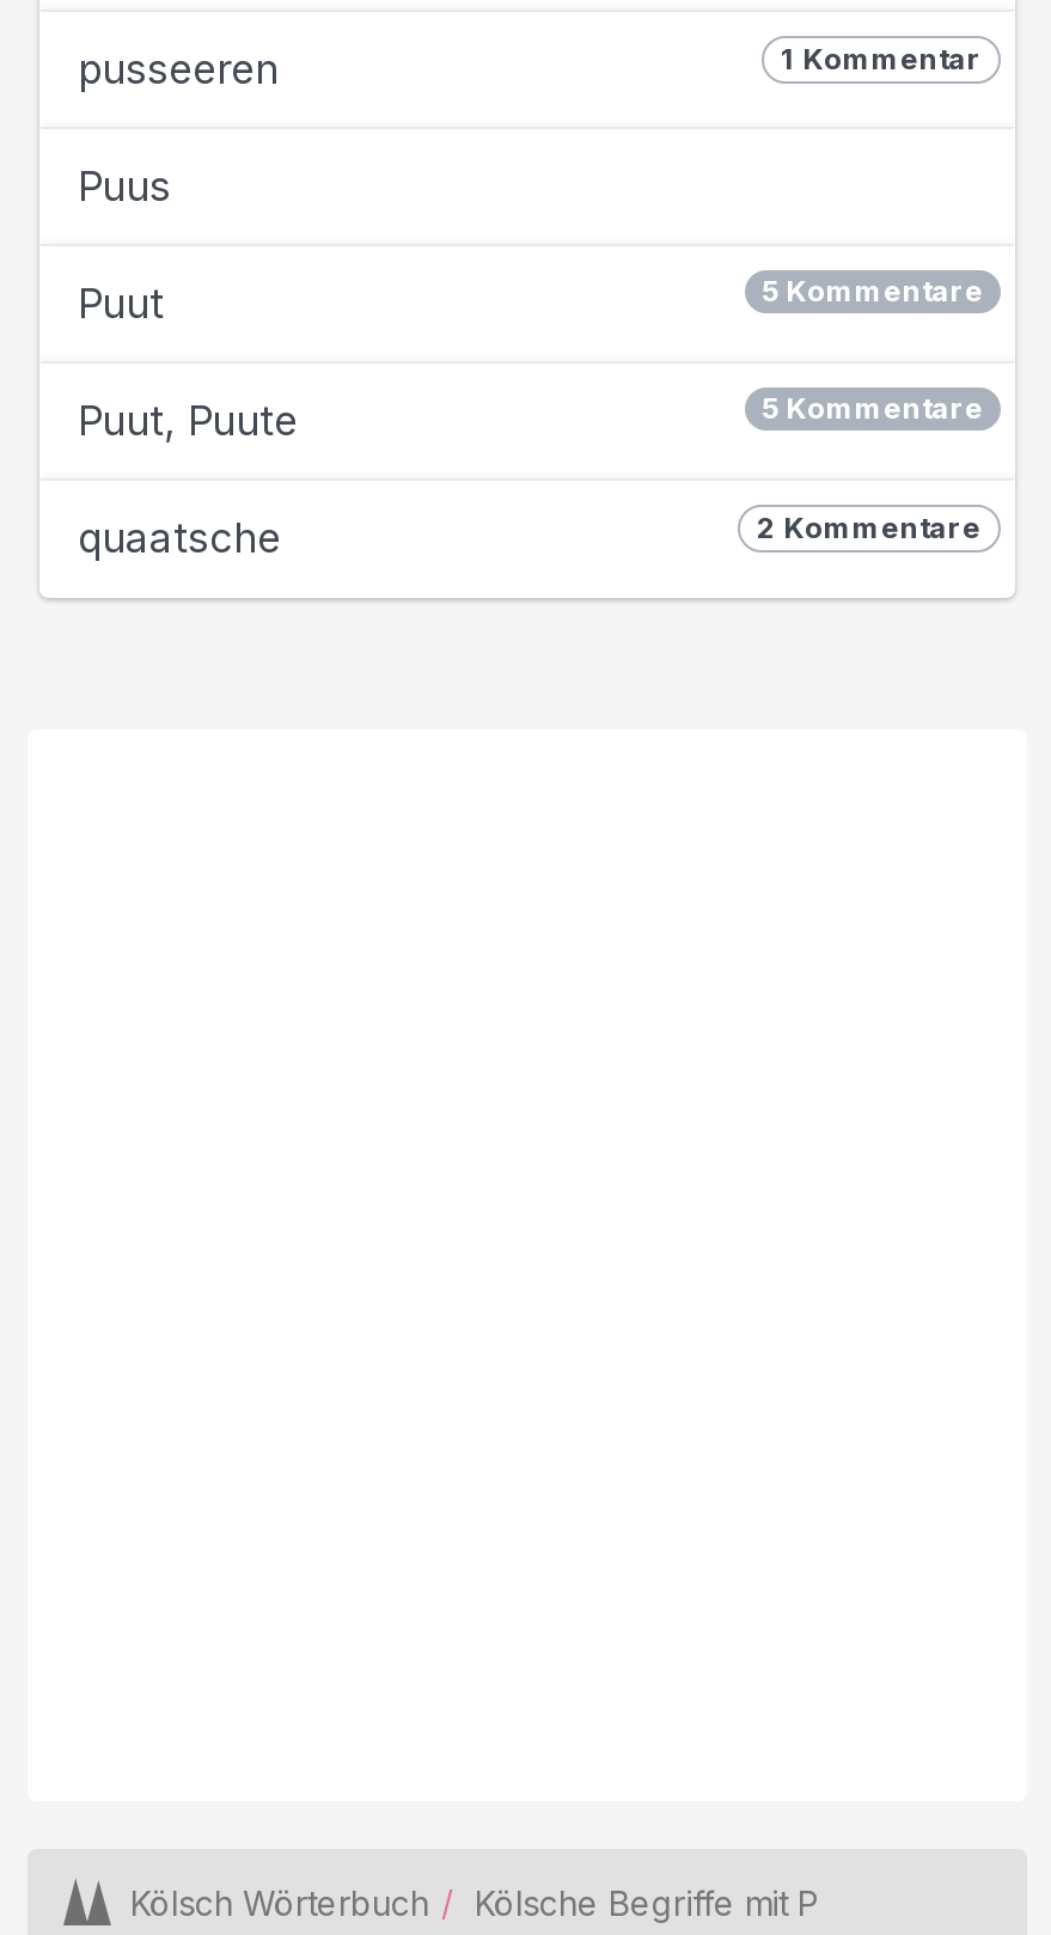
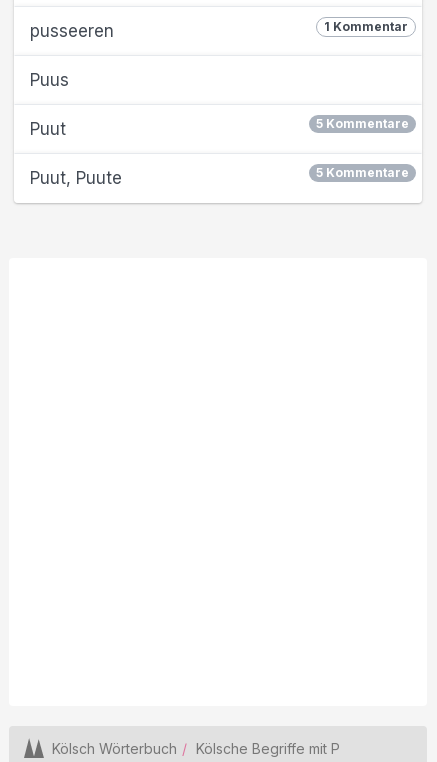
- 2 Kommentare
- quaatsche
